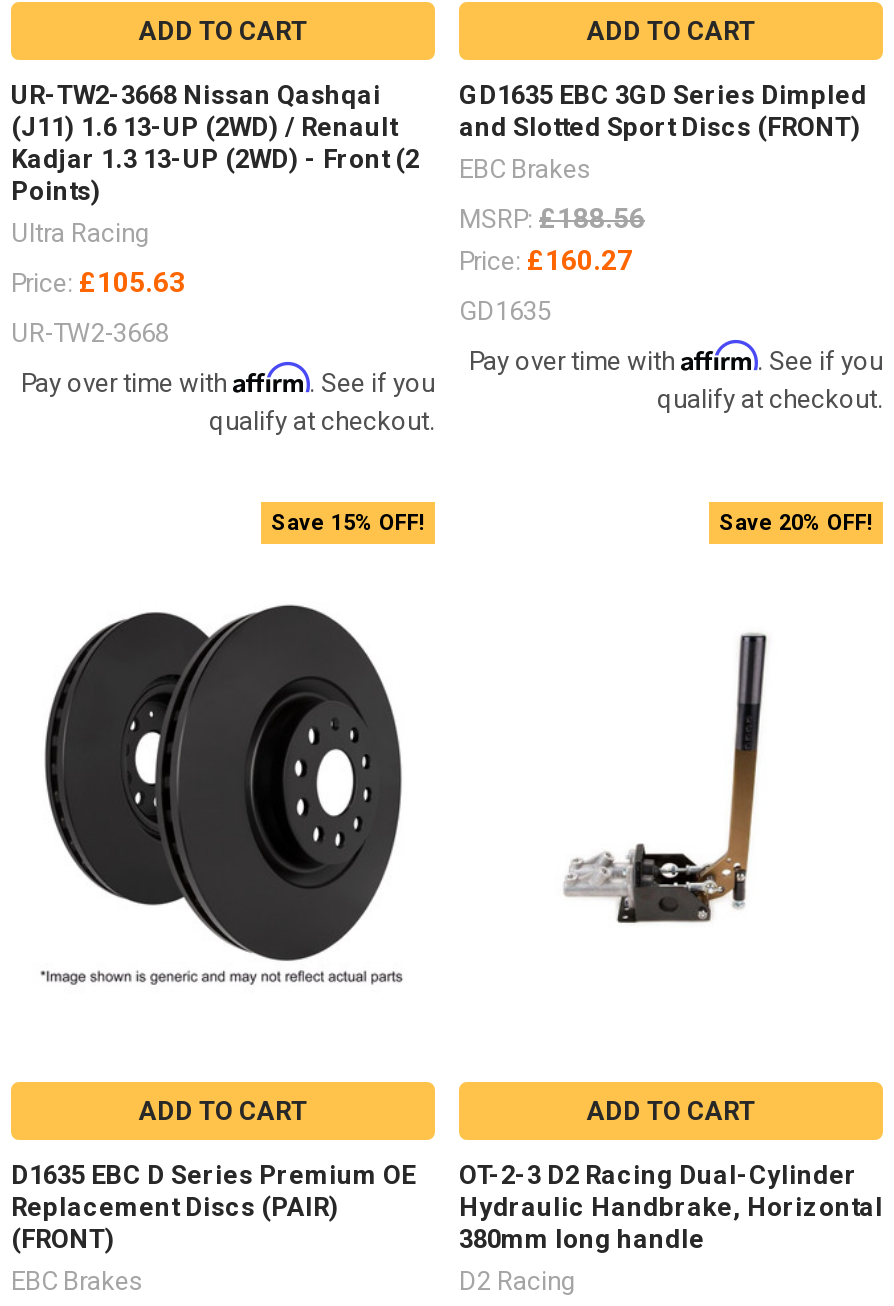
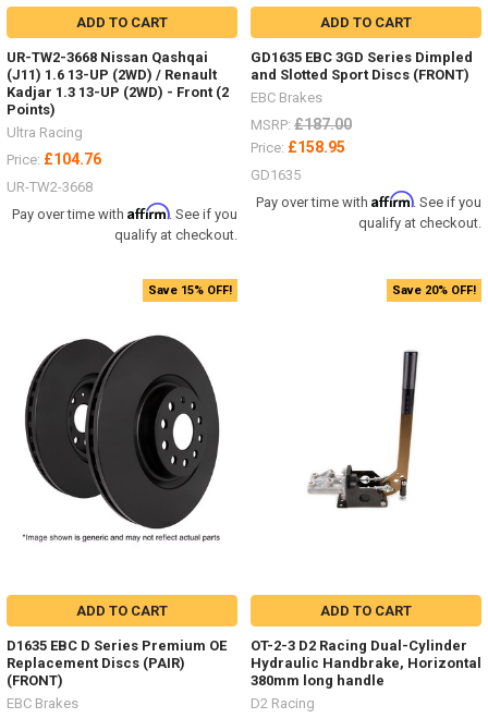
- MSRP: £188.56
+ MSRP: £187.00

- Price: £160.27
+ Price: £158.95

- Price: £105.63
+ Price: £104.76
